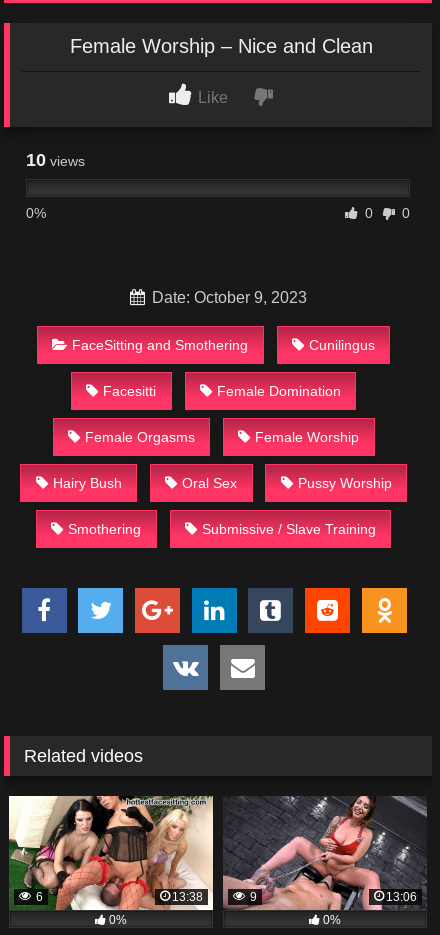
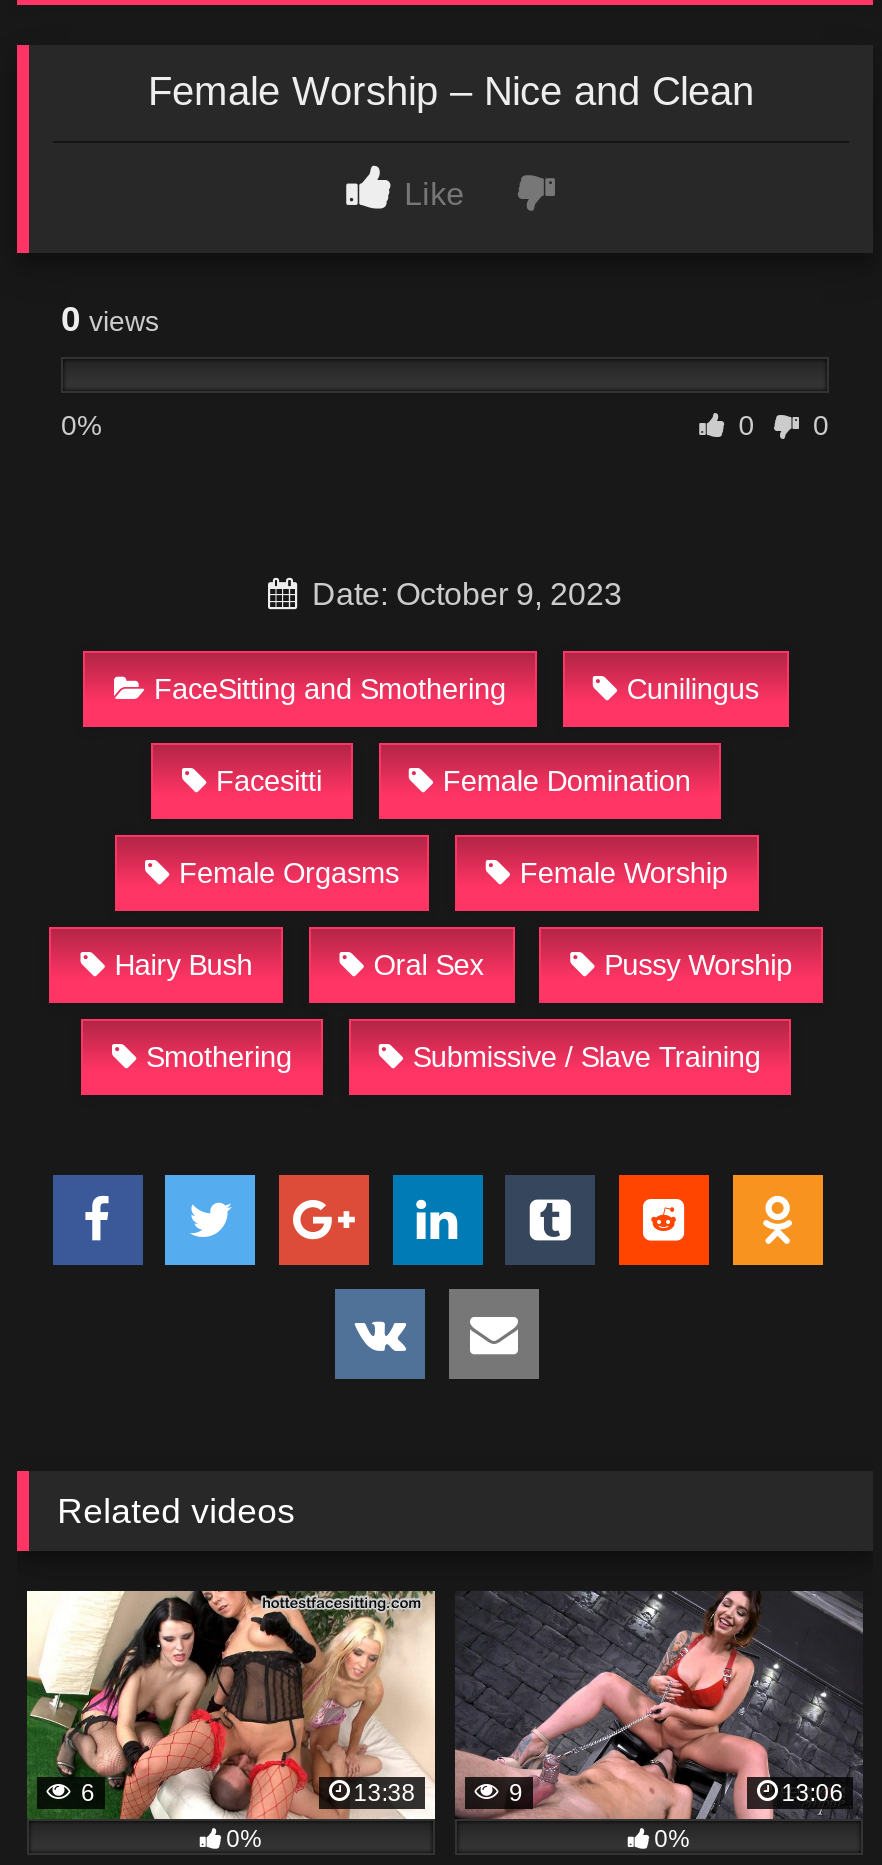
- 10 views
+ 0 views
